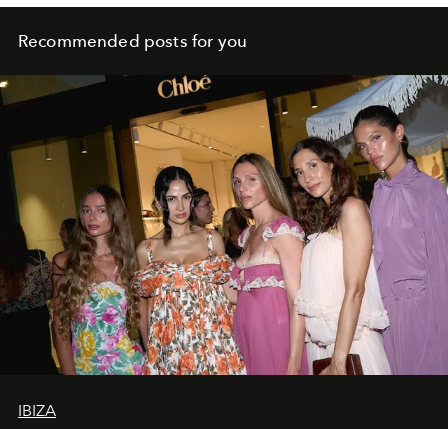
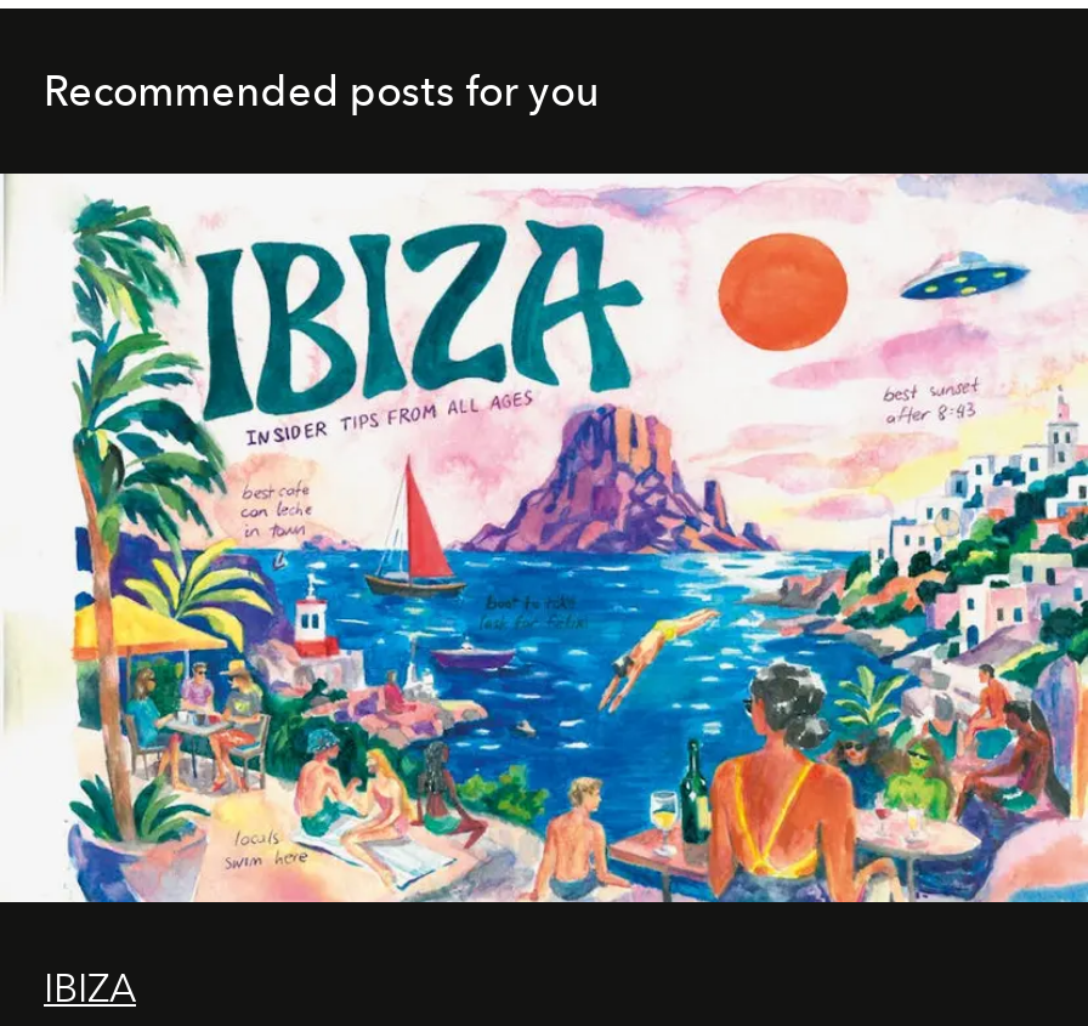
- [image]
+ [image]
